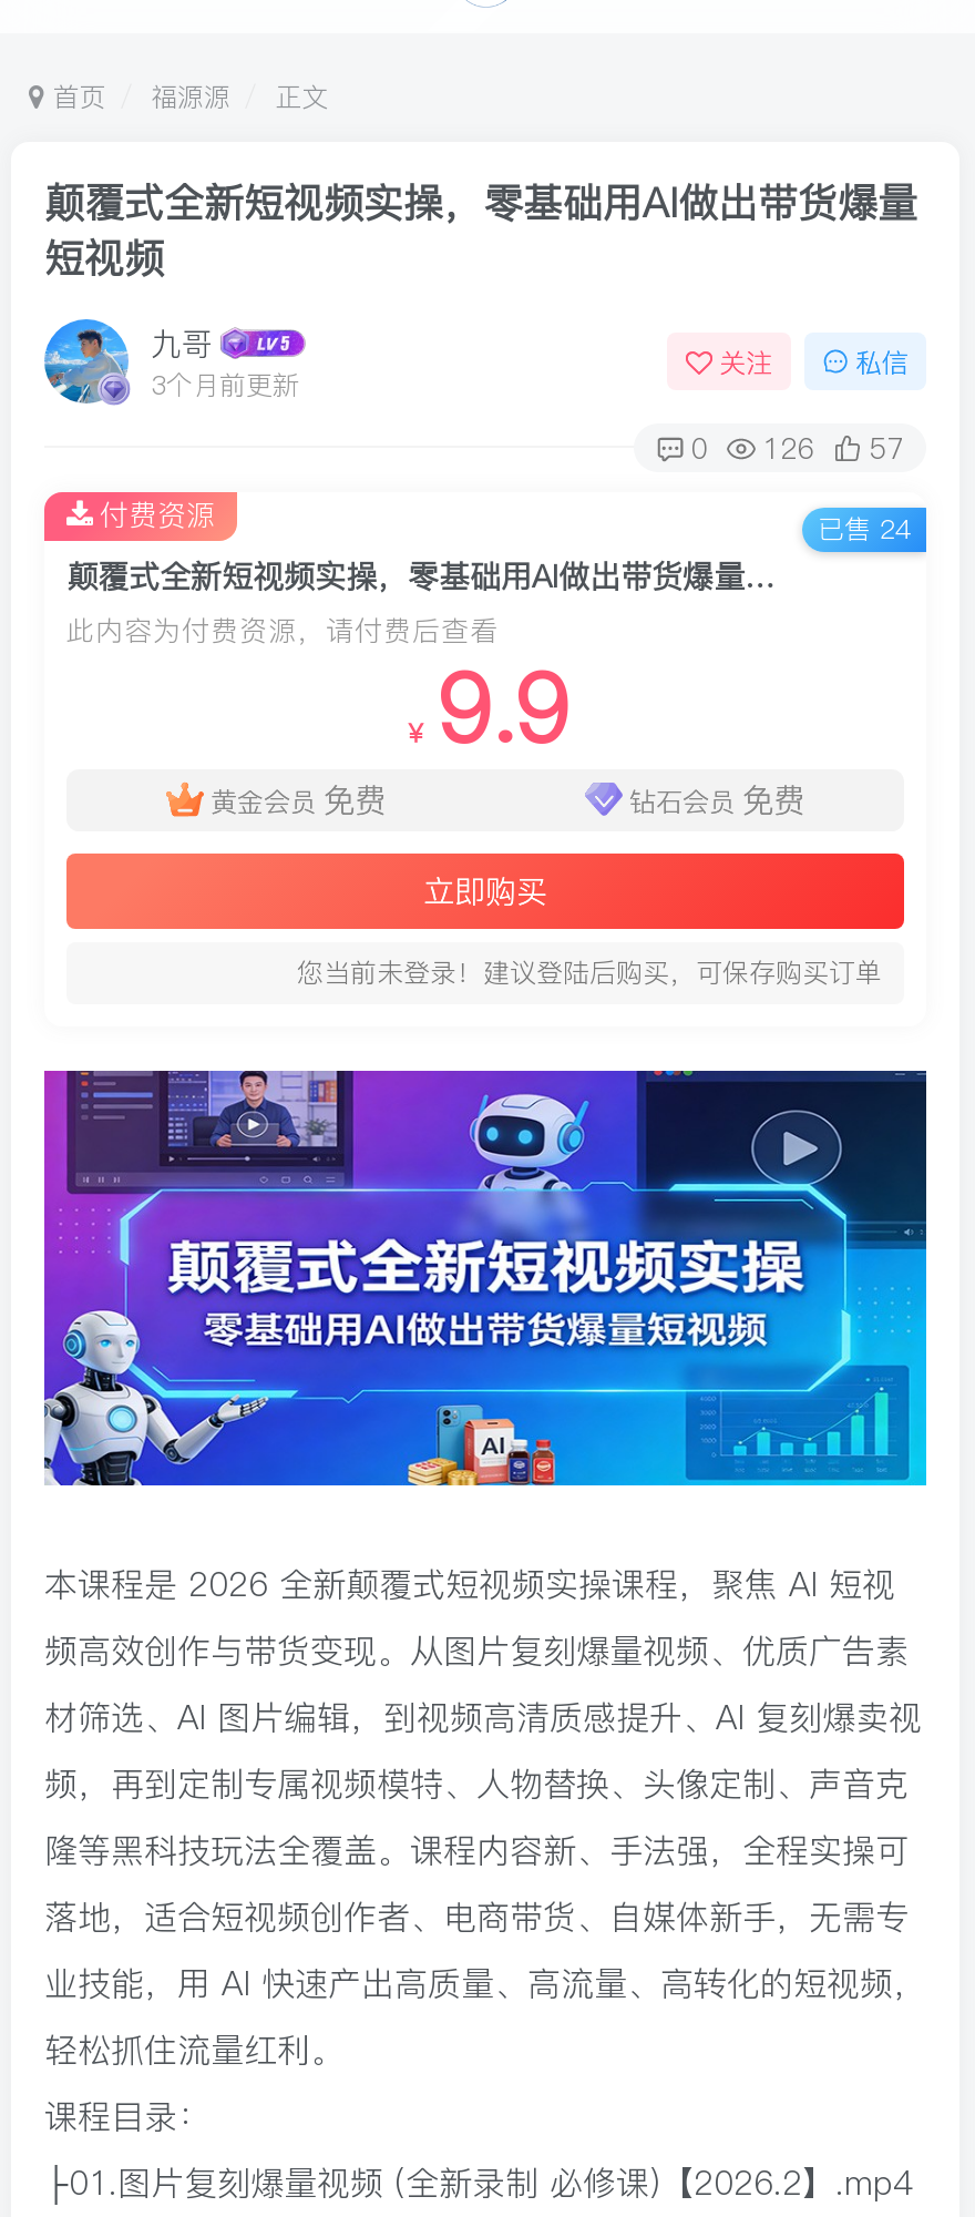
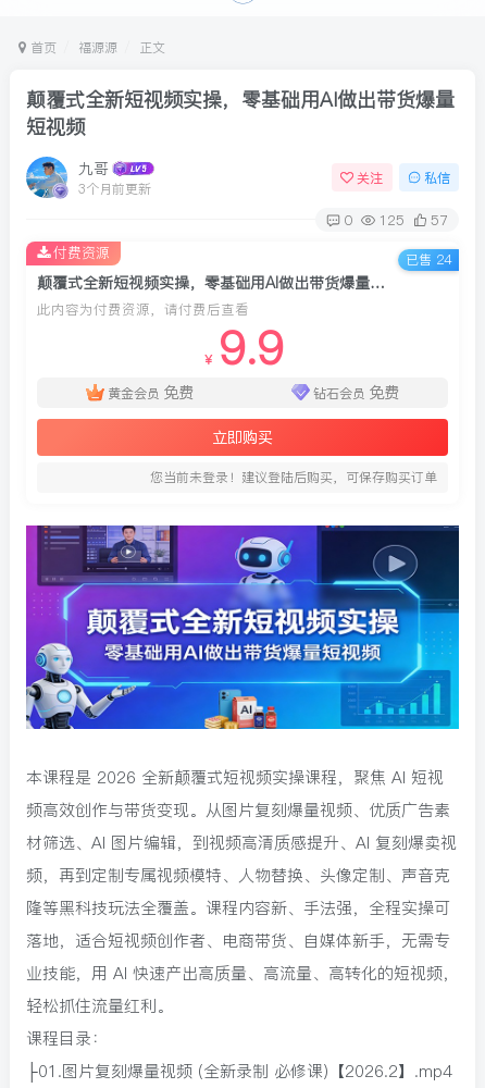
- 0 126 57
+ 0 125 57
